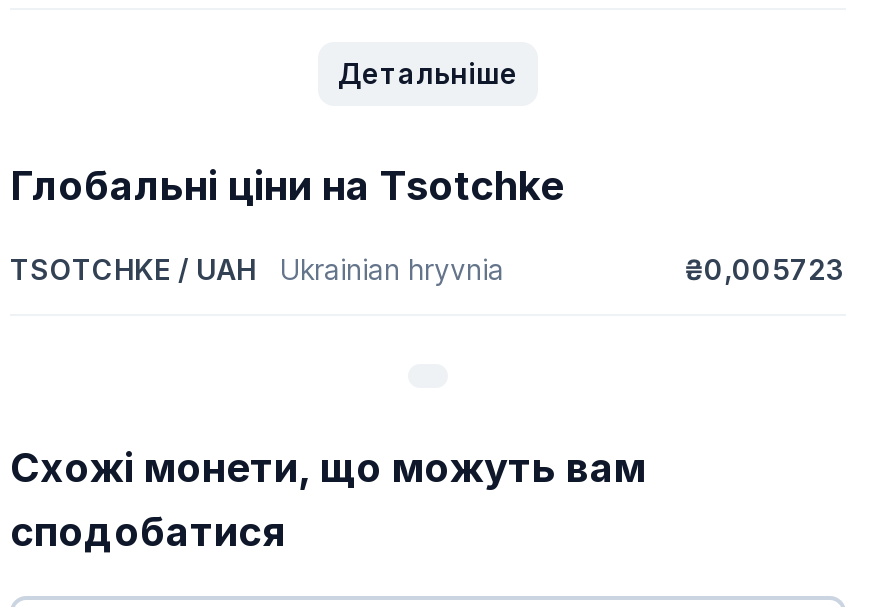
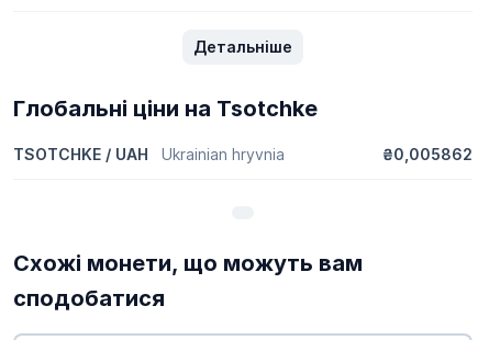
- ₴0,005723
+ ₴0,005862
